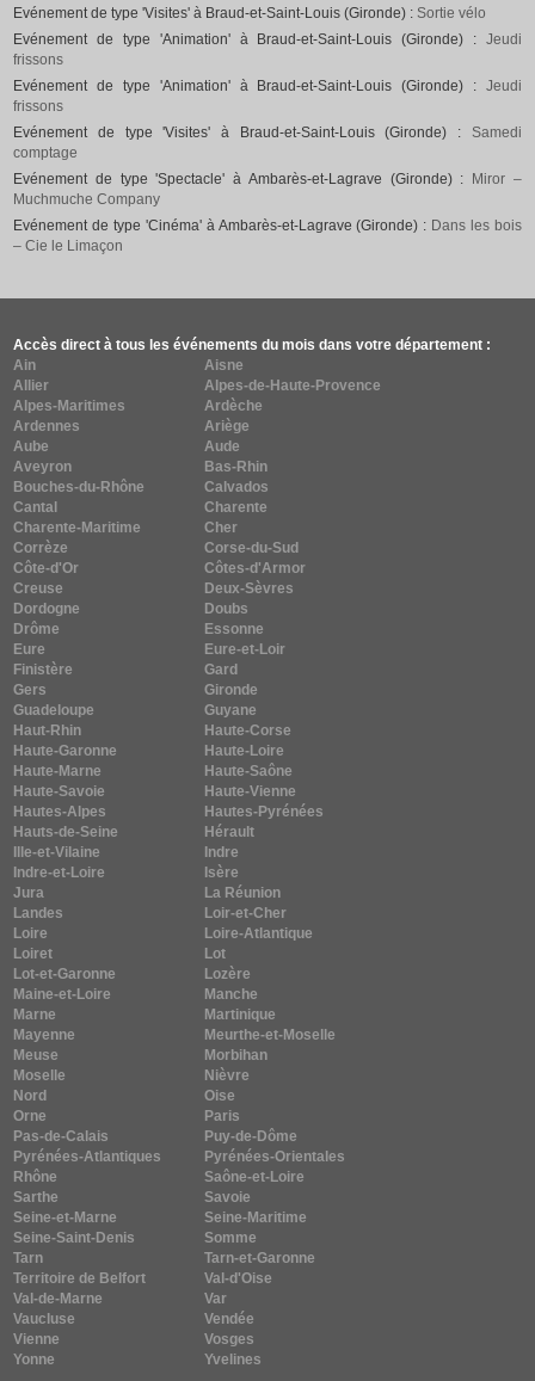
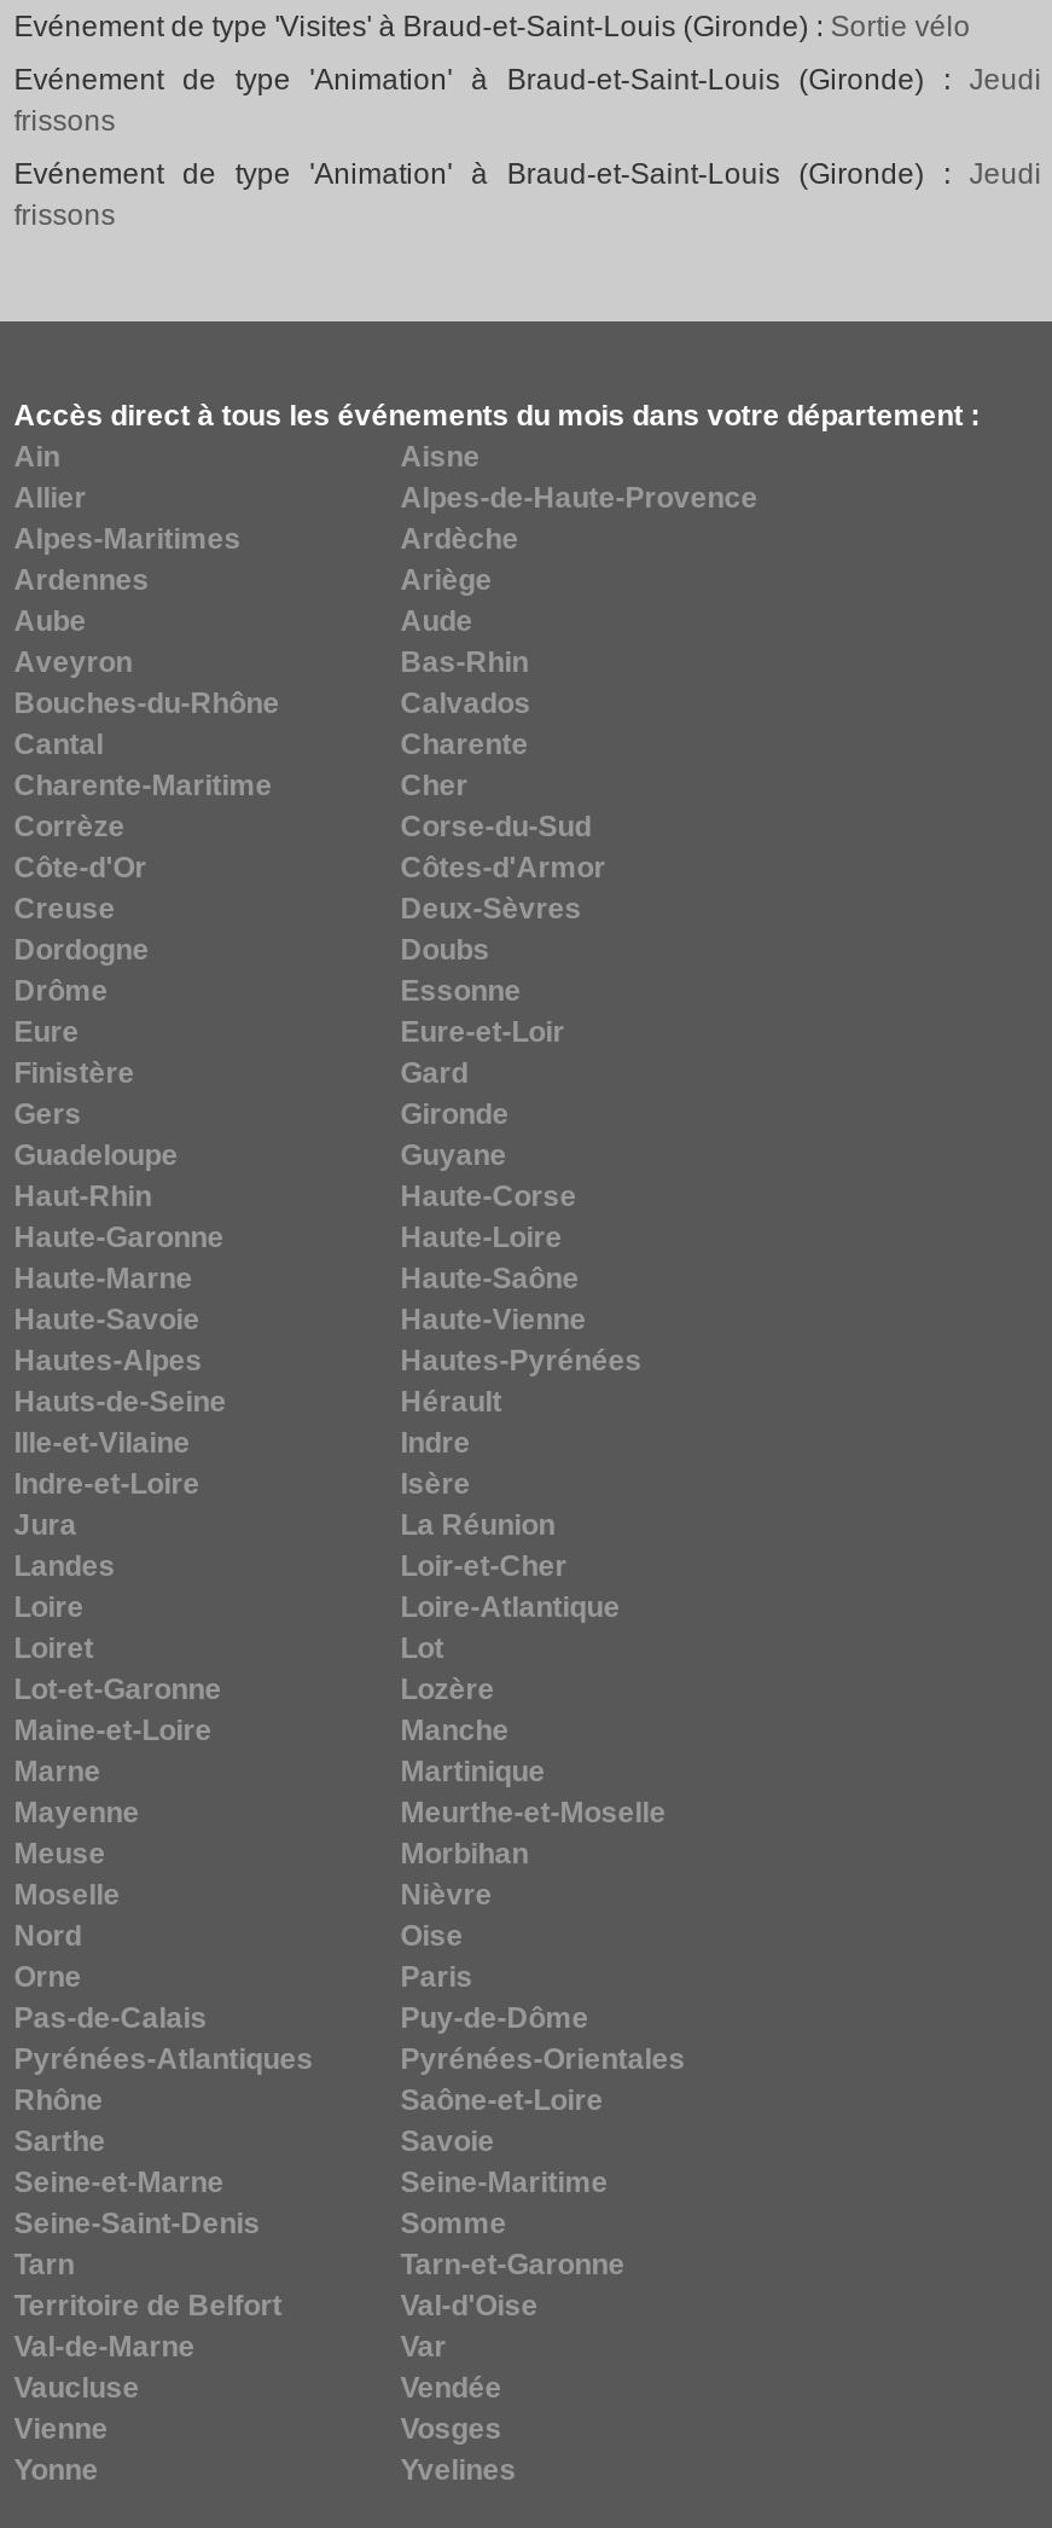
- Evénement de type 'Visites' à Braud-et-Saint-Louis (Gironde) : Samedi
- comptage
- Evénement de type 'Spectacle' à Ambarès-et-Lagrave (Gironde) : Miror –
- Muchmuche Company
- Evénement de type 'Cinéma' à Ambarès-et-Lagrave (Gironde) : Dans les bois
- – Cie le Limaçon
